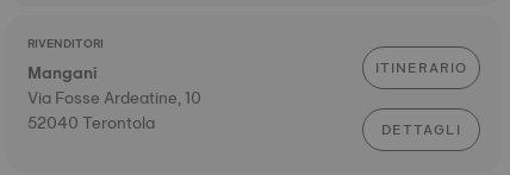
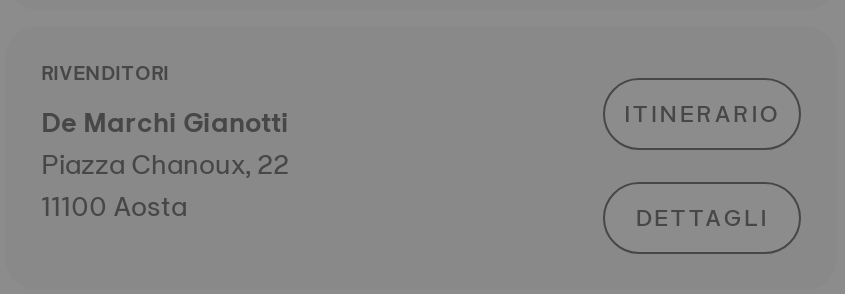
- Mangani
- Via Fosse Ardeatine, 10
- 52040 Terontola
+ De Marchi Gianotti
+ Piazza Chanoux, 22
+ 11100 Aosta
